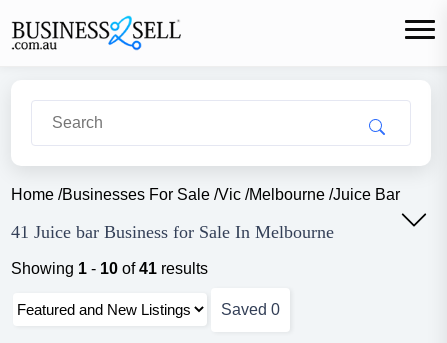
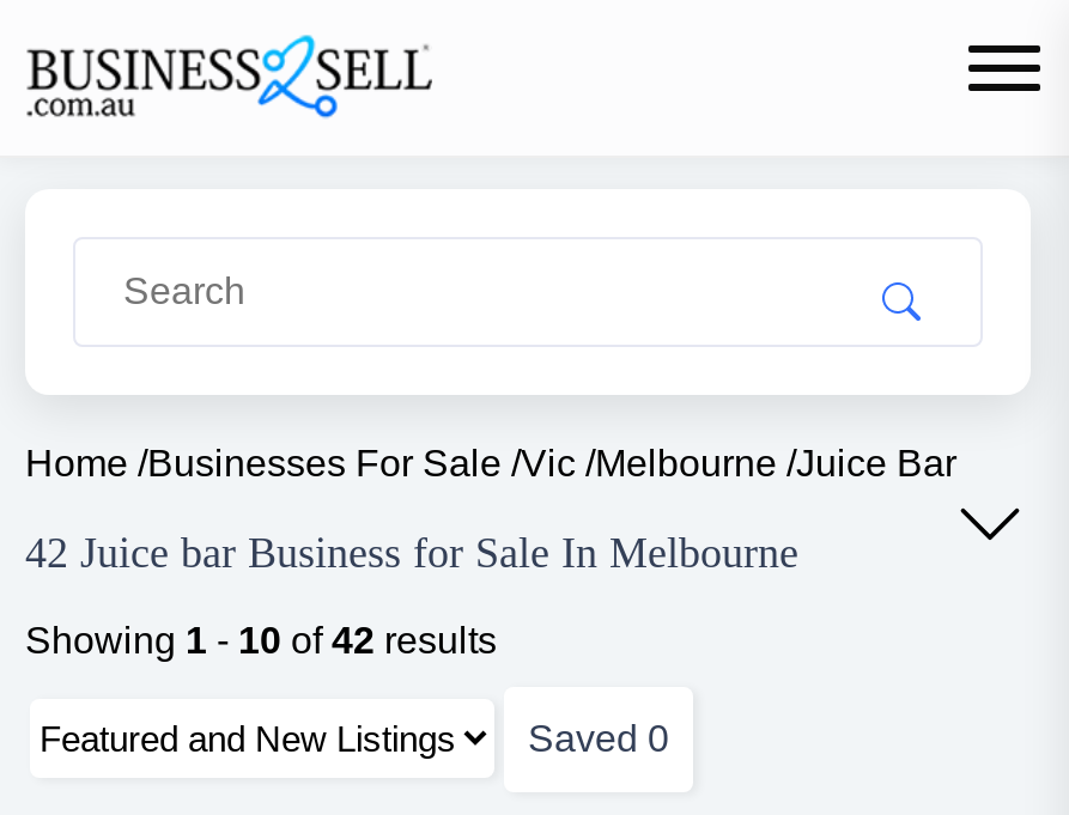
- 41 Juice bar Business for Sale In Melbourne
+ 42 Juice bar Business for Sale In Melbourne

- Showing 1 - 10 of 41 results
+ Showing 1 - 10 of 42 results
